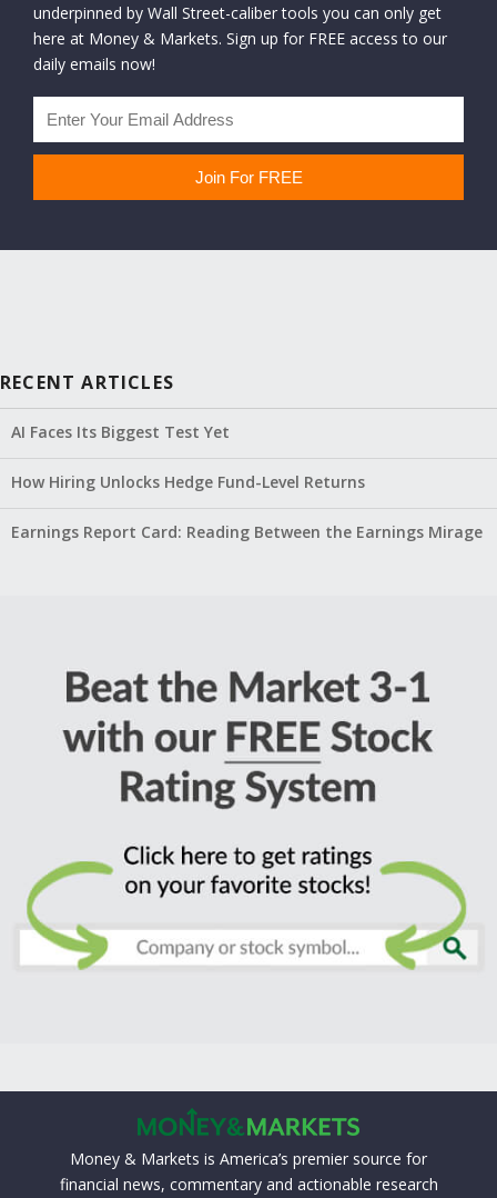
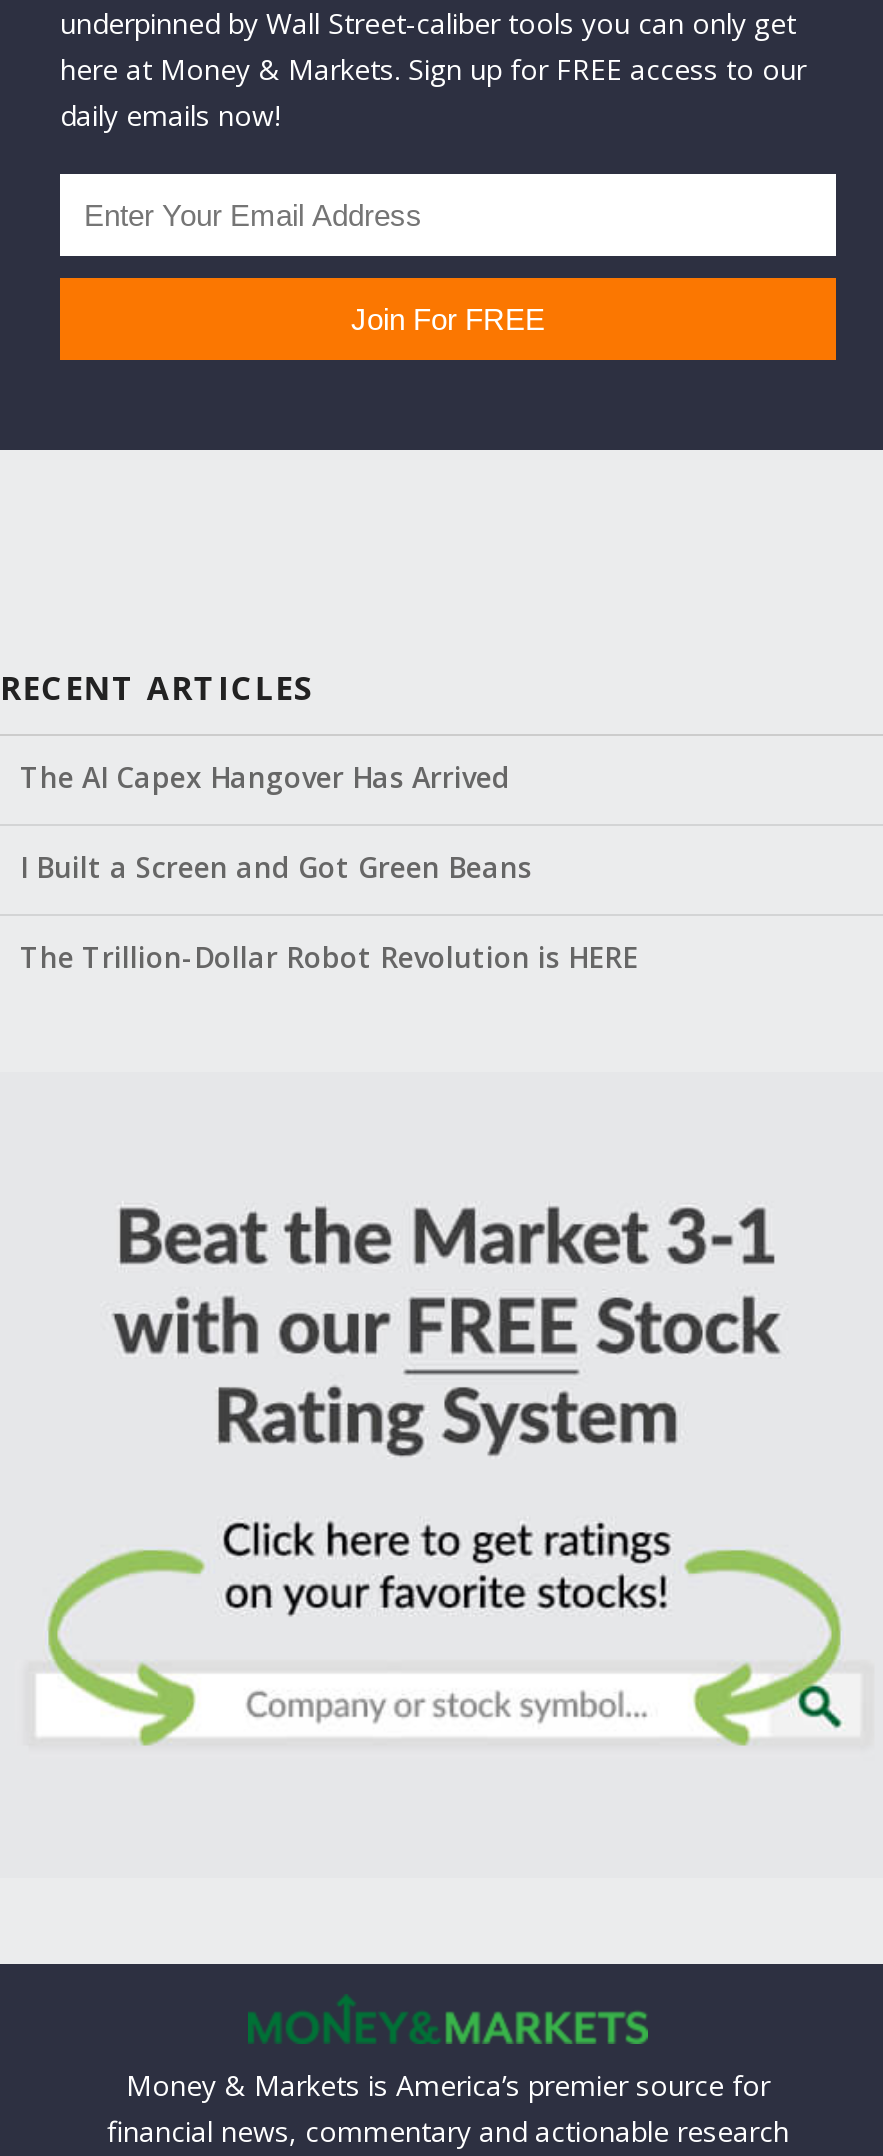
- AI Faces Its Biggest Test Yet
+ The AI Capex Hangover Has Arrived

- How Hiring Unlocks Hedge Fund-Level Returns
+ I Built a Screen and Got Green Beans

- Earnings Report Card: Reading Between the Earnings Mirage
+ The Trillion-Dollar Robot Revolution is HERE
